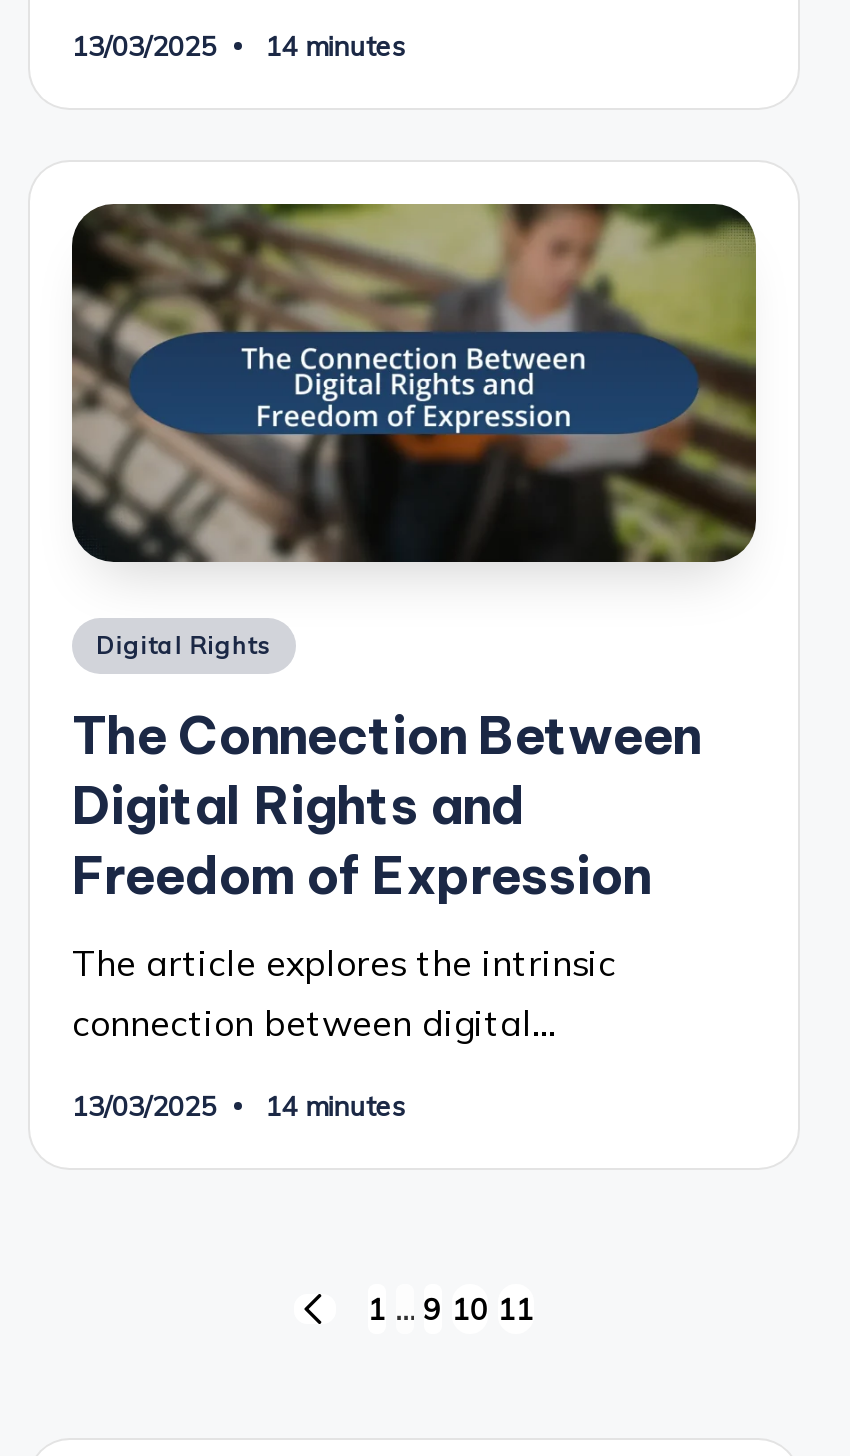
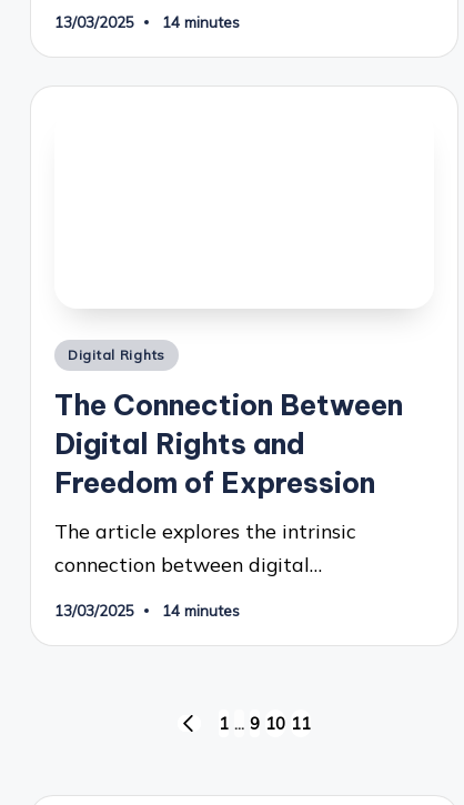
- [image]
